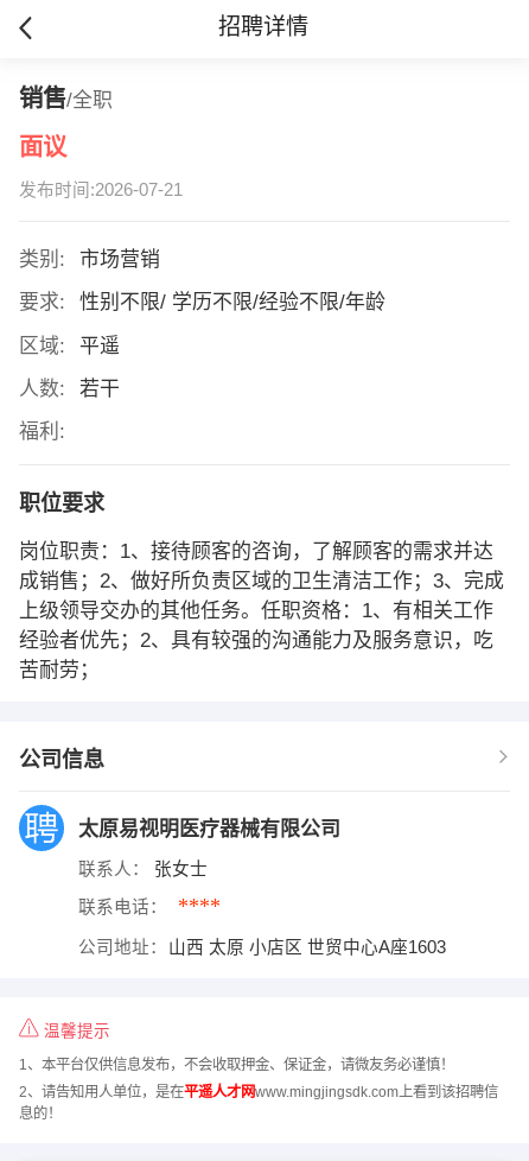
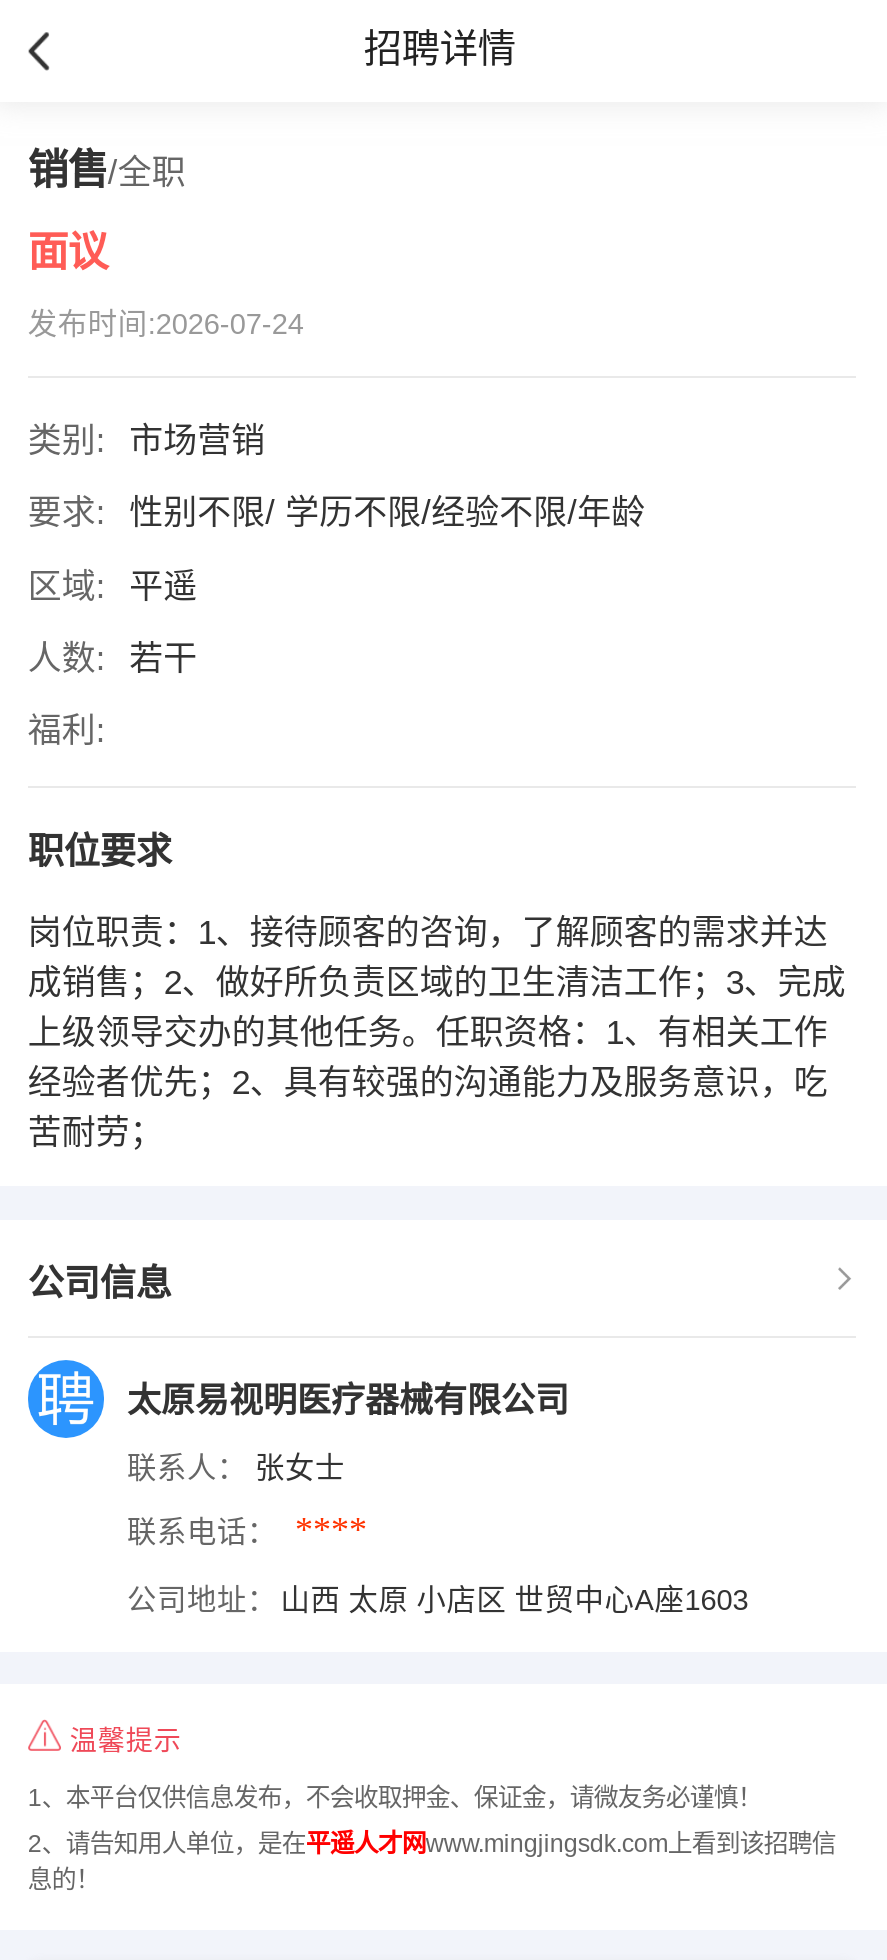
- 发布时间:2026-07-21
+ 发布时间:2026-07-24
